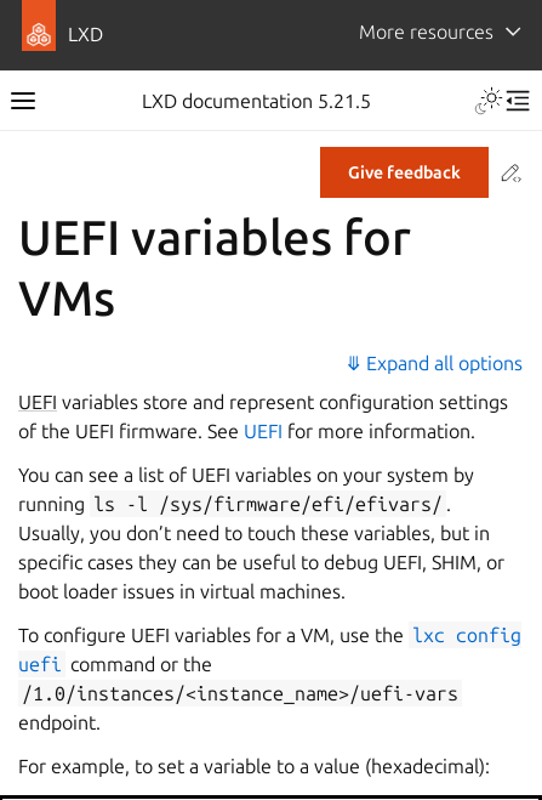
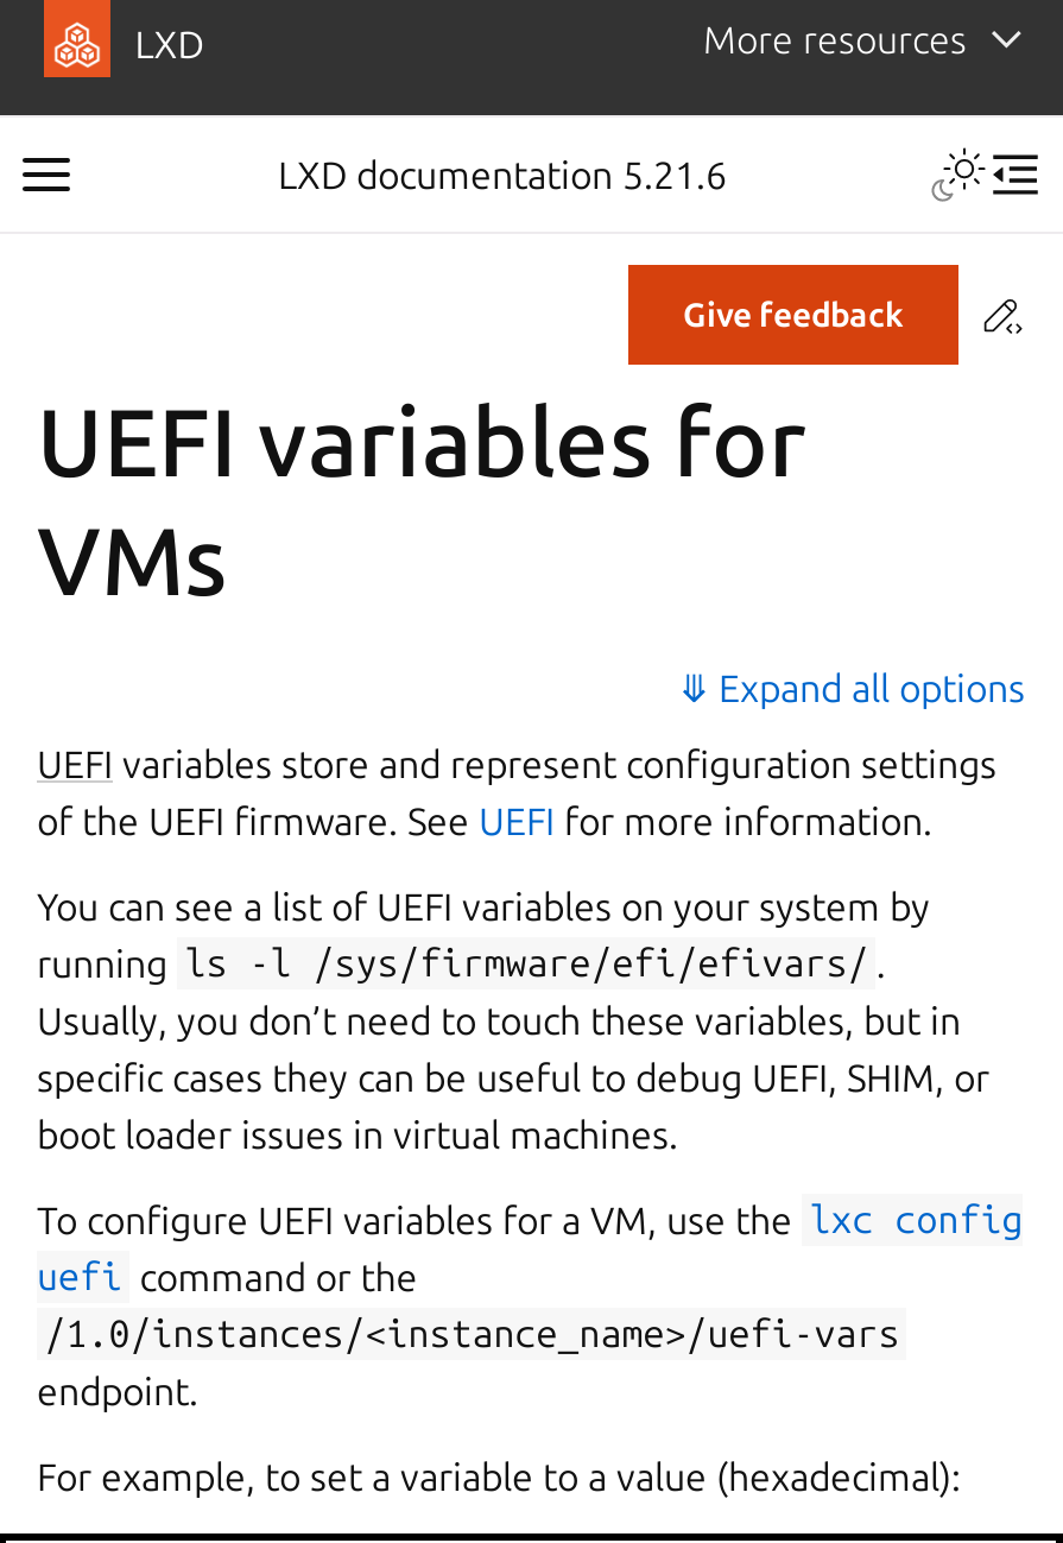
- LXD documentation 5.21.5
+ LXD documentation 5.21.6
